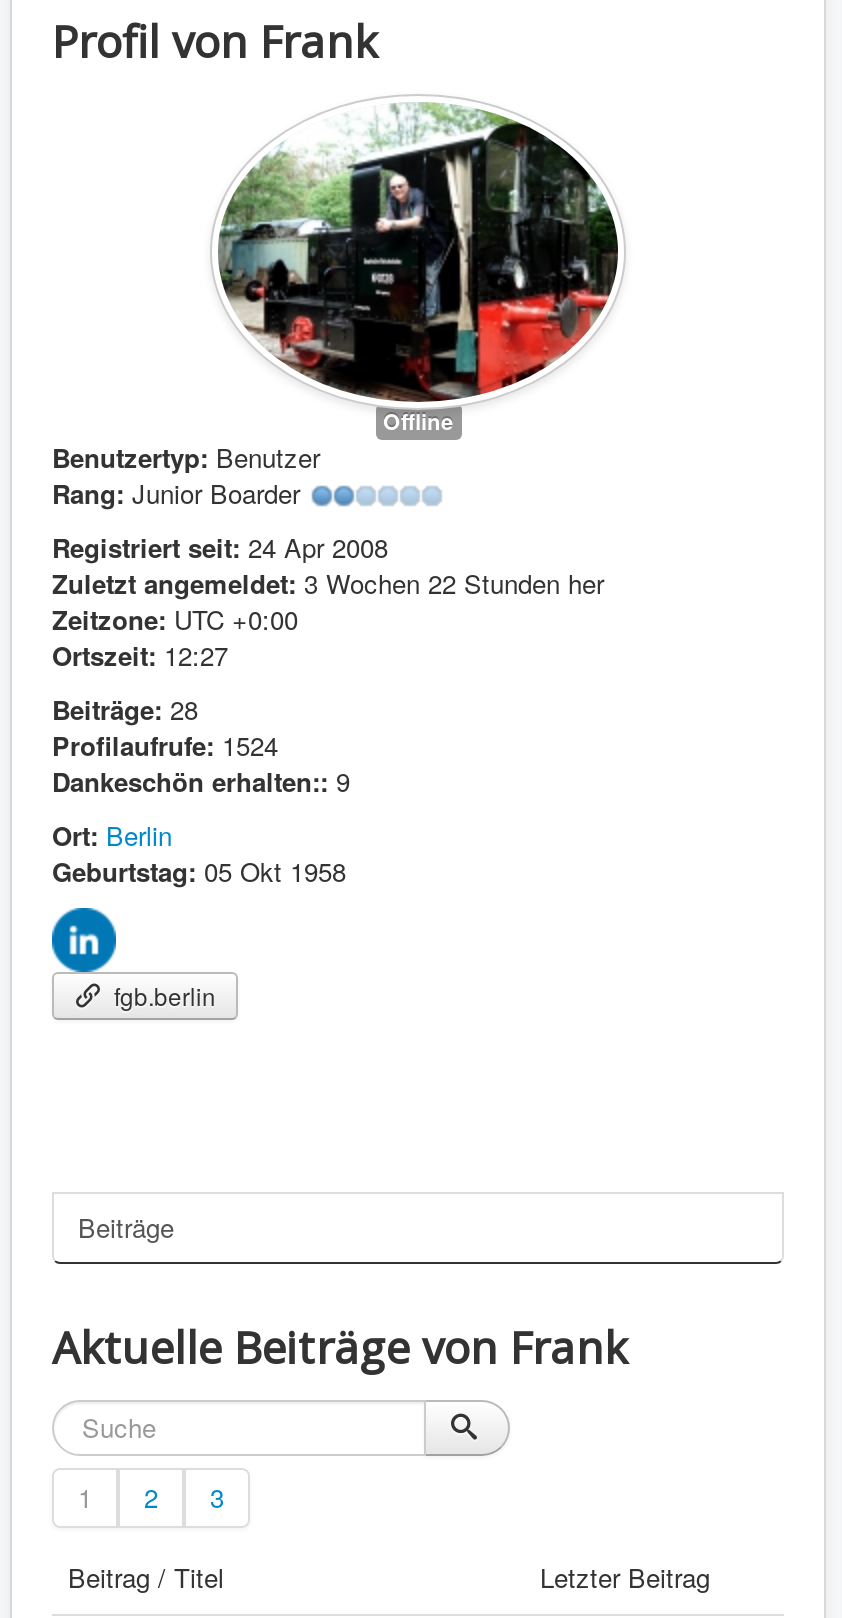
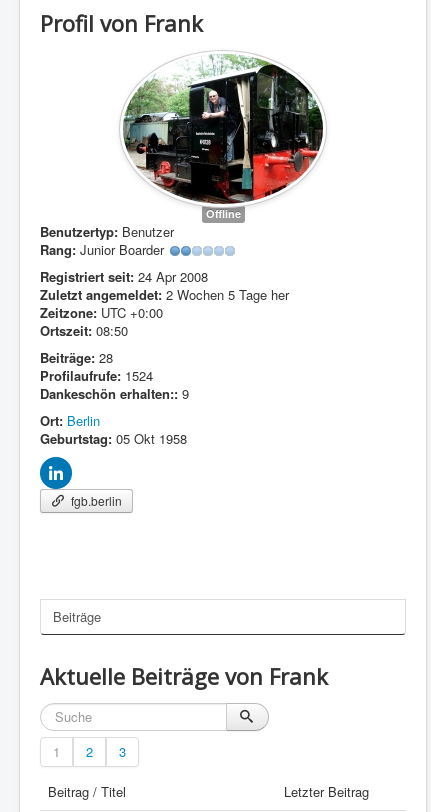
- Zuletzt angemeldet: 3 Wochen 22 Stunden her
+ Zuletzt angemeldet: 2 Wochen 5 Tage her

- Ortszeit: 12:27
+ Ortszeit: 08:50
